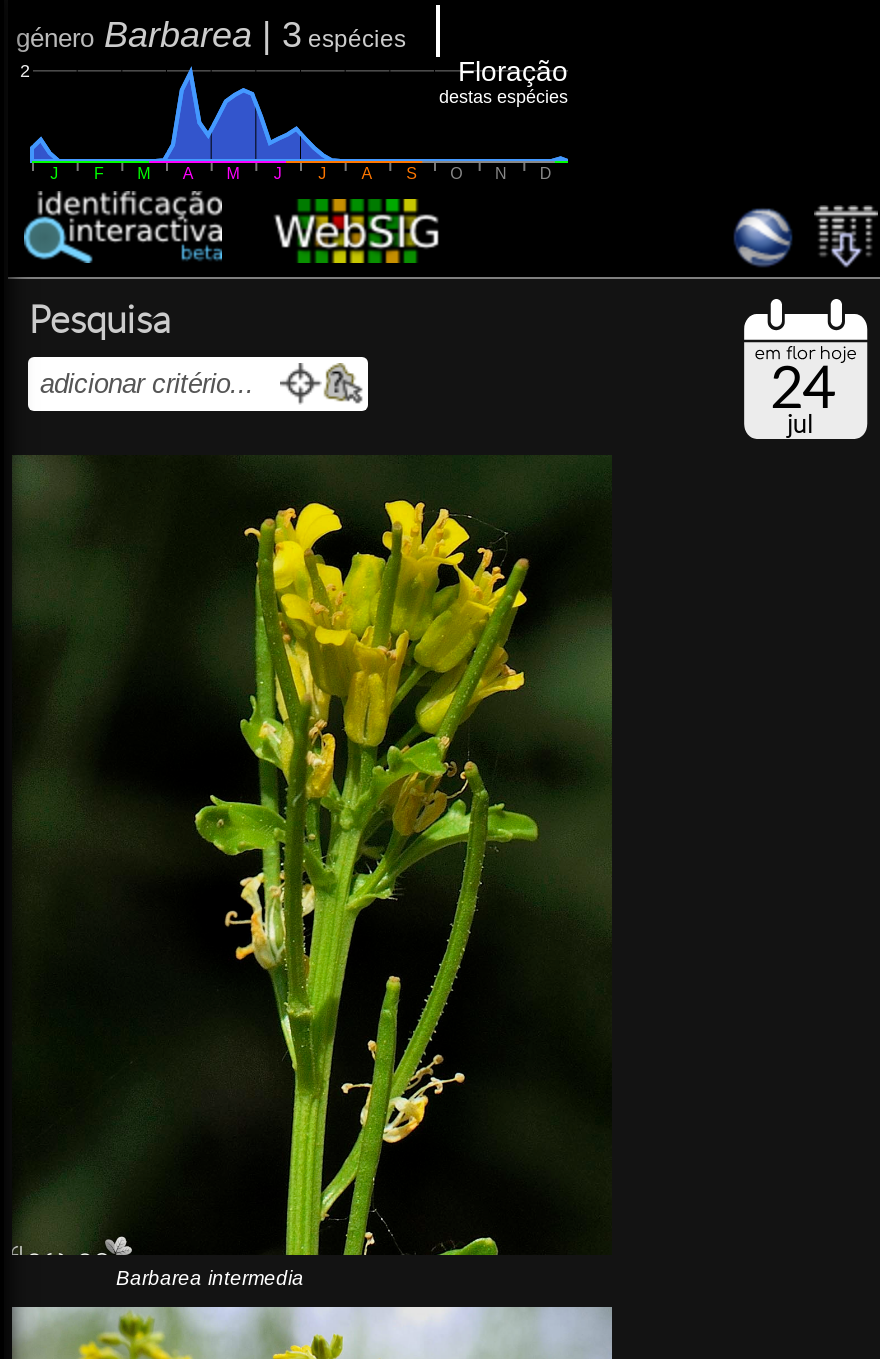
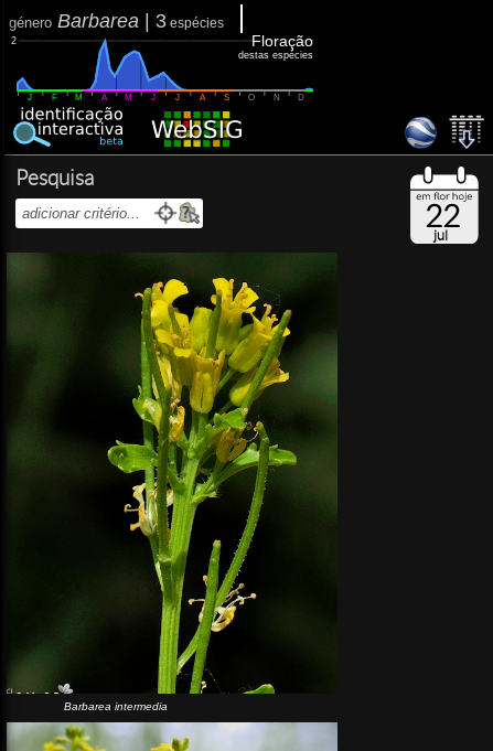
- 24
+ 22
